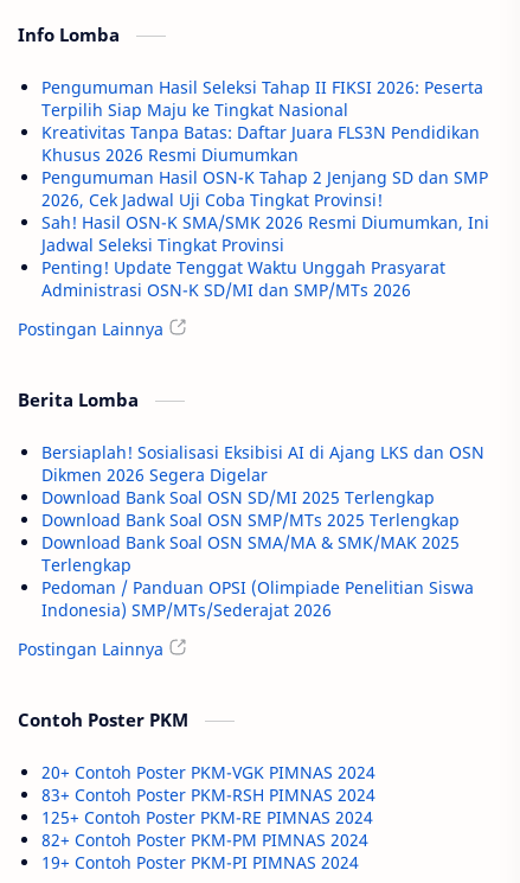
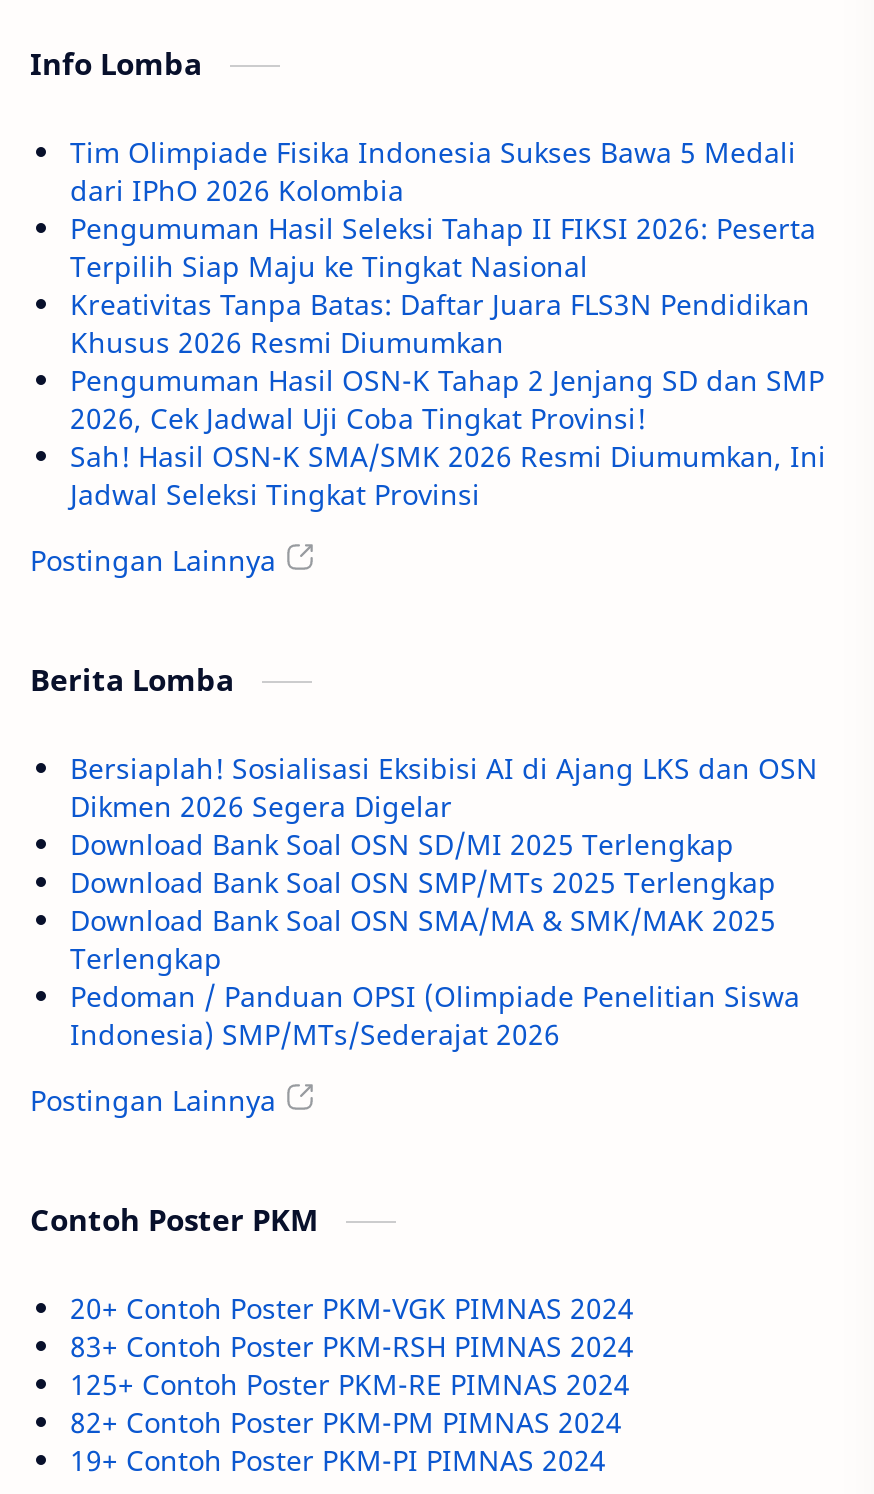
+ Tim Olimpiade Fisika Indonesia Sukses Bawa 5 Medali
+ dari IPhO 2026 Kolombia

moved down: Pengumuman Hasil Seleksi Tahap II FIKSI 2026: Peserta | Terpilih Siap Maju ke Tingkat Nasional | Kreativitas Tanpa Batas: Daftar Juara FLS3N Pendidikan | Khusus 2026 Resmi Diumumkan | Pengumuman Hasil OSN-K Tahap 2 Jenjang SD dan SMP | 2026, Cek Jadwal Uji Coba Tingkat Provinsi! | Sah! Hasil OSN-K SMA/SMK 2026 Resmi Diumumkan, Ini | Jadwal Seleksi Tingkat Provinsi

- Penting! Update Tenggat Waktu Unggah Prasyarat
- Administrasi OSN-K SD/MI dan SMP/MTs 2026
